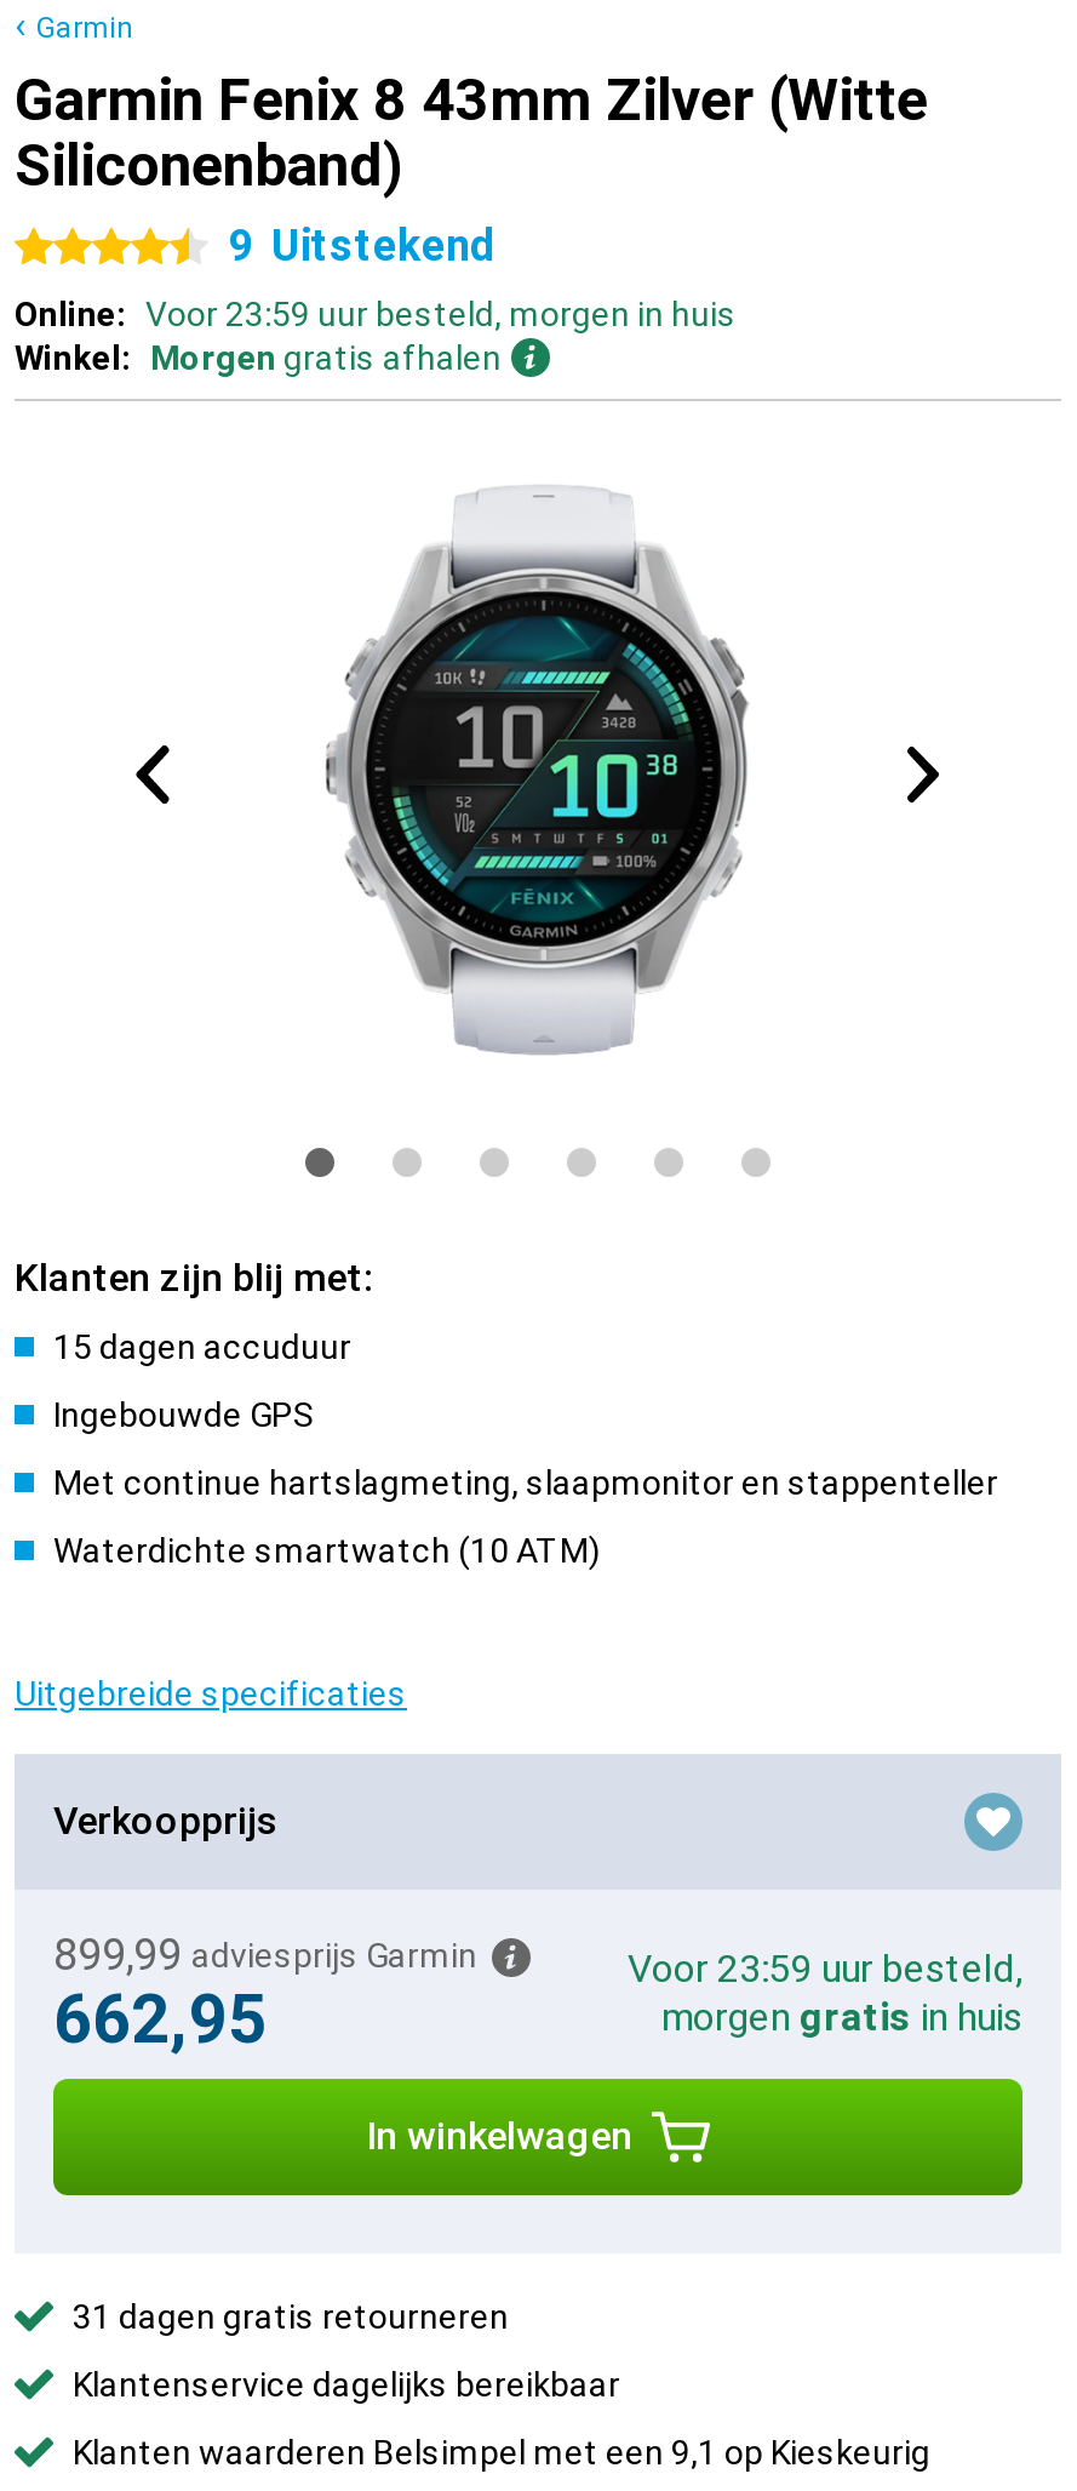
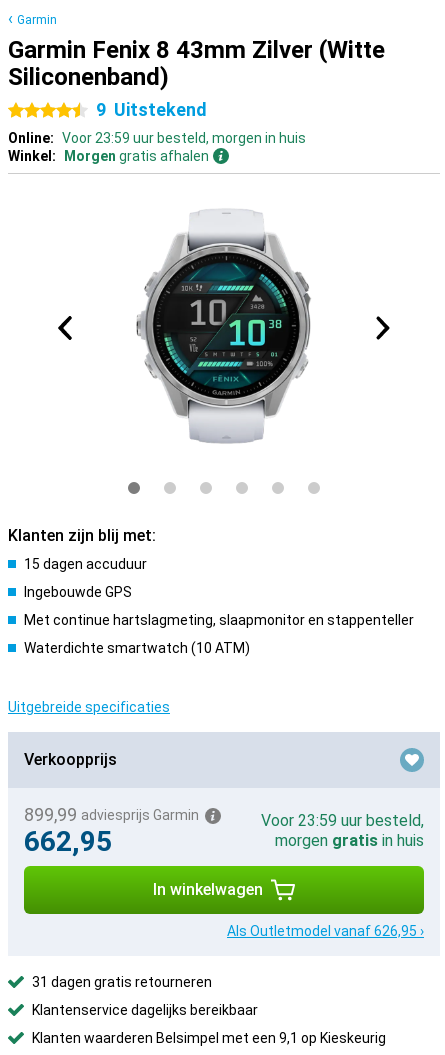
+ Als Outletmodel vanaf 626,95 ›
